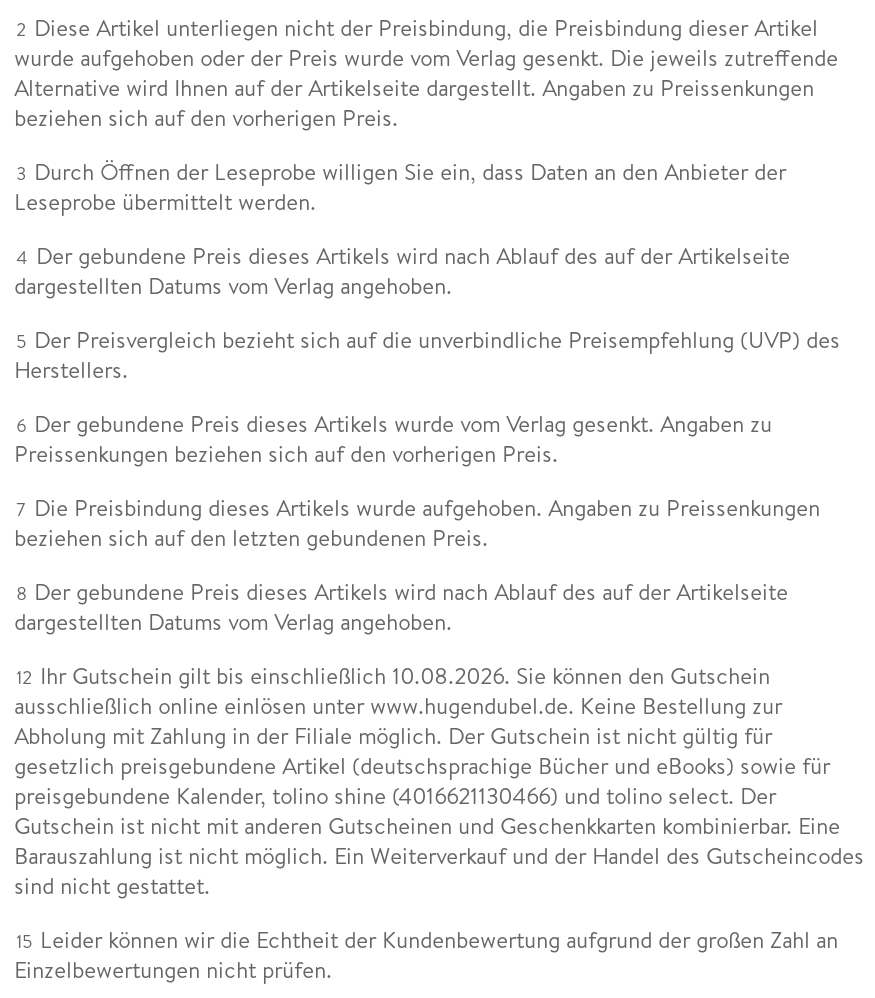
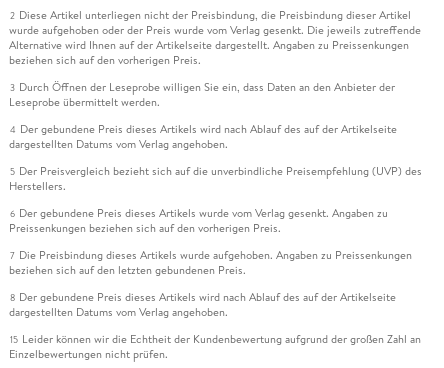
- 12 Ihr Gutschein gilt bis einschließlich 10.08.2026. Sie können den Gutschein
- ausschließlich online einlösen unter www.hugendubel.de. Keine Bestellung zur
- Abholung mit Zahlung in der Filiale möglich. Der Gutschein ist nicht gültig für
- gesetzlich preisgebundene Artikel (deutschsprachige Bücher und eBooks) sowie für
- preisgebundene Kalender, tolino shine (4016621130466) und tolino select. Der
- Gutschein ist nicht mit anderen Gutscheinen und Geschenkkarten kombinierbar. Eine
- Barauszahlung ist nicht möglich. Ein Weiterverkauf und der Handel des Gutscheincodes
- sind nicht gestattet.
